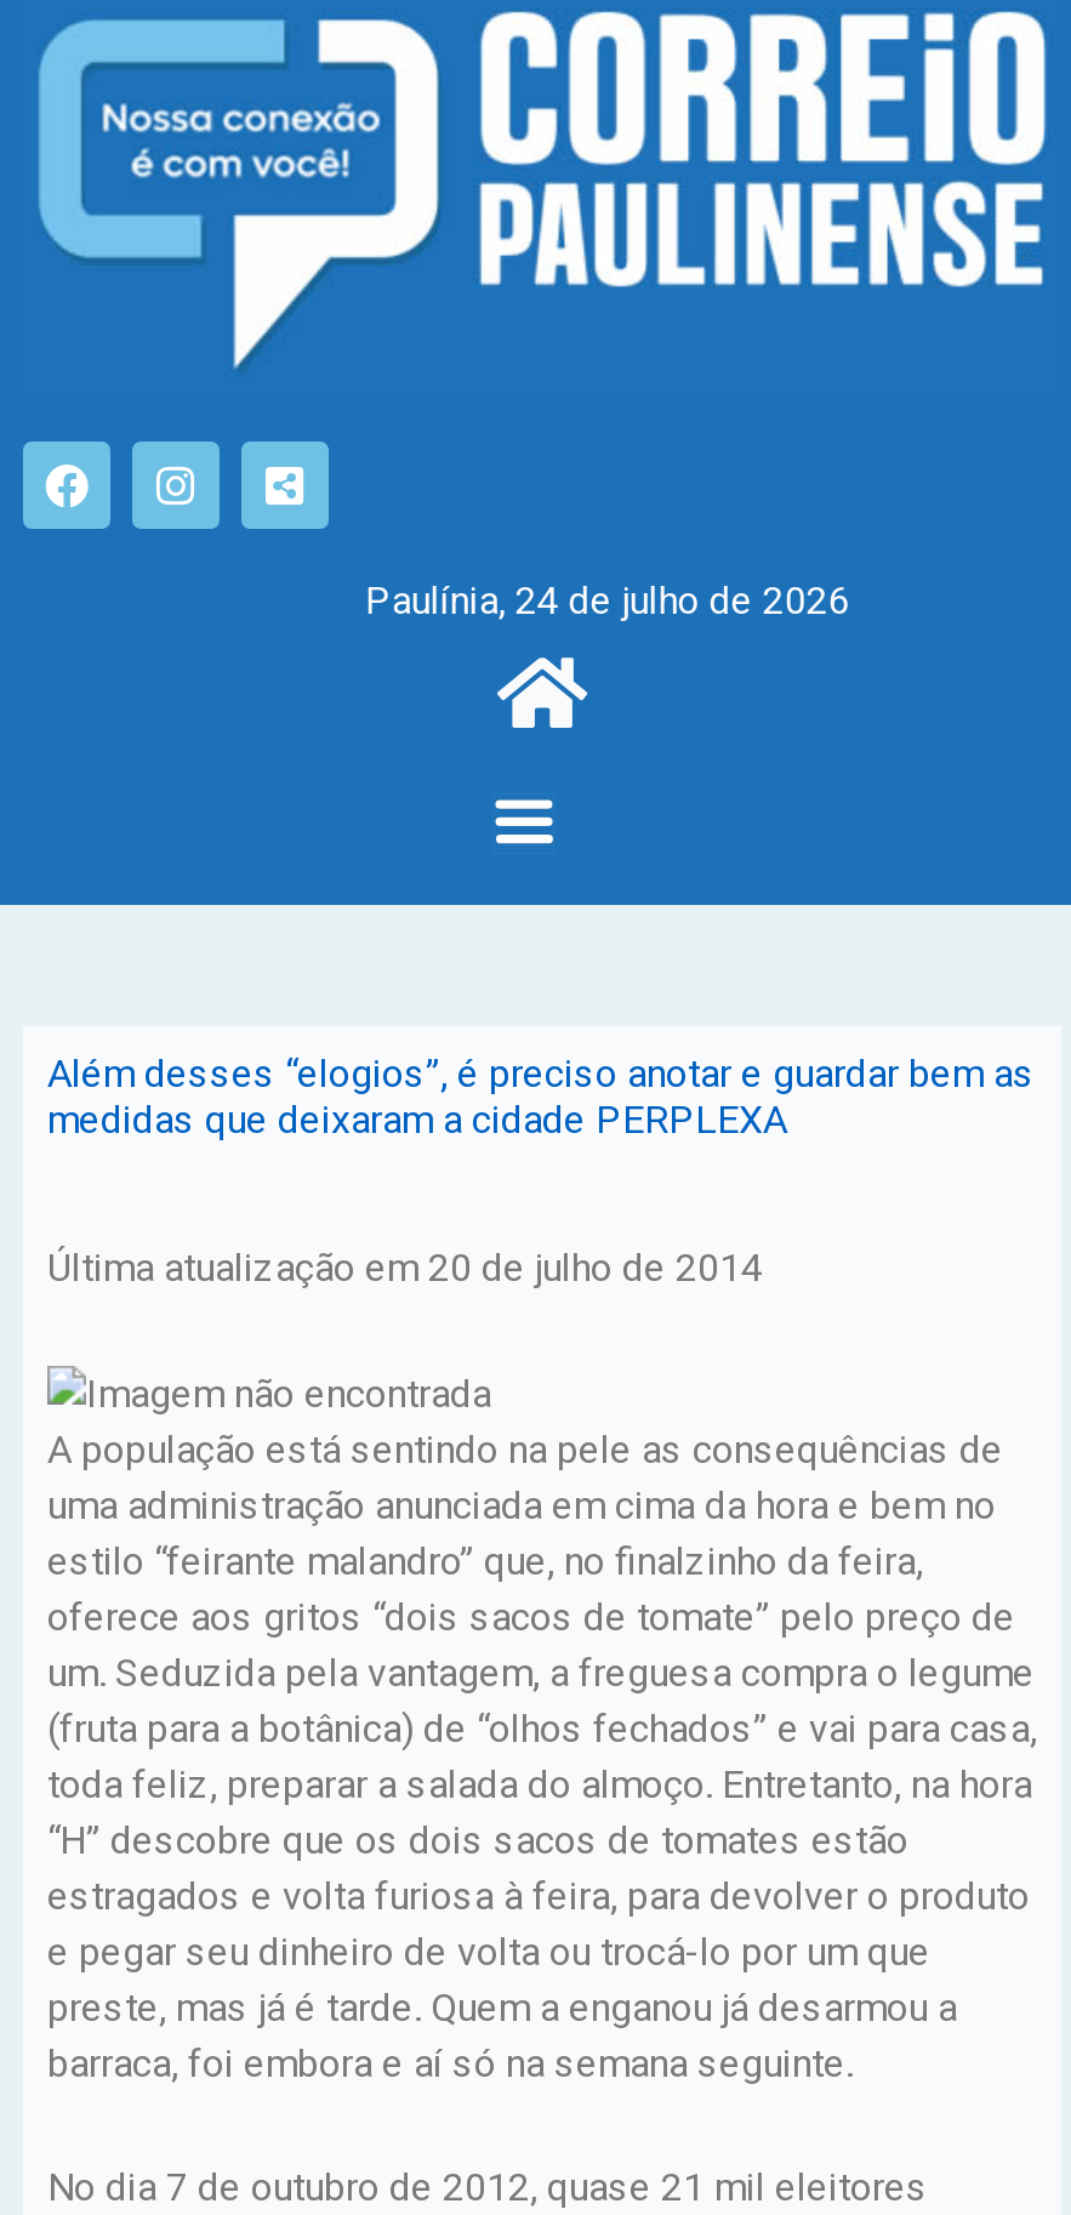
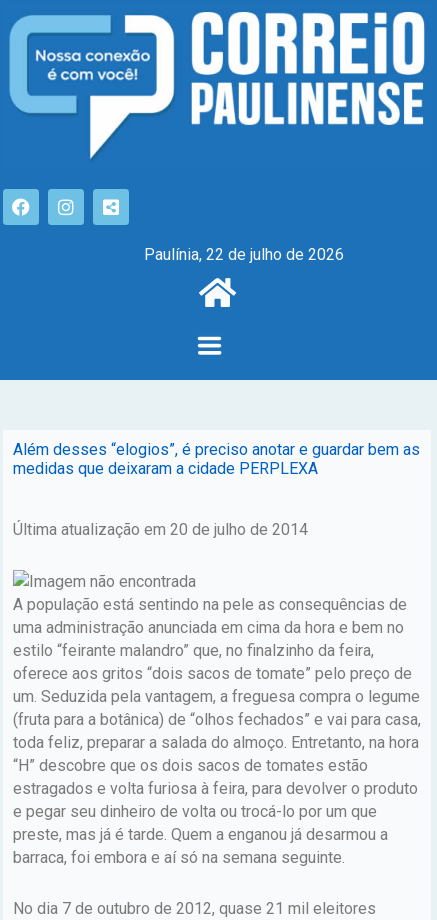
- Paulínia, 24 de julho de 2026
+ Paulínia, 22 de julho de 2026
